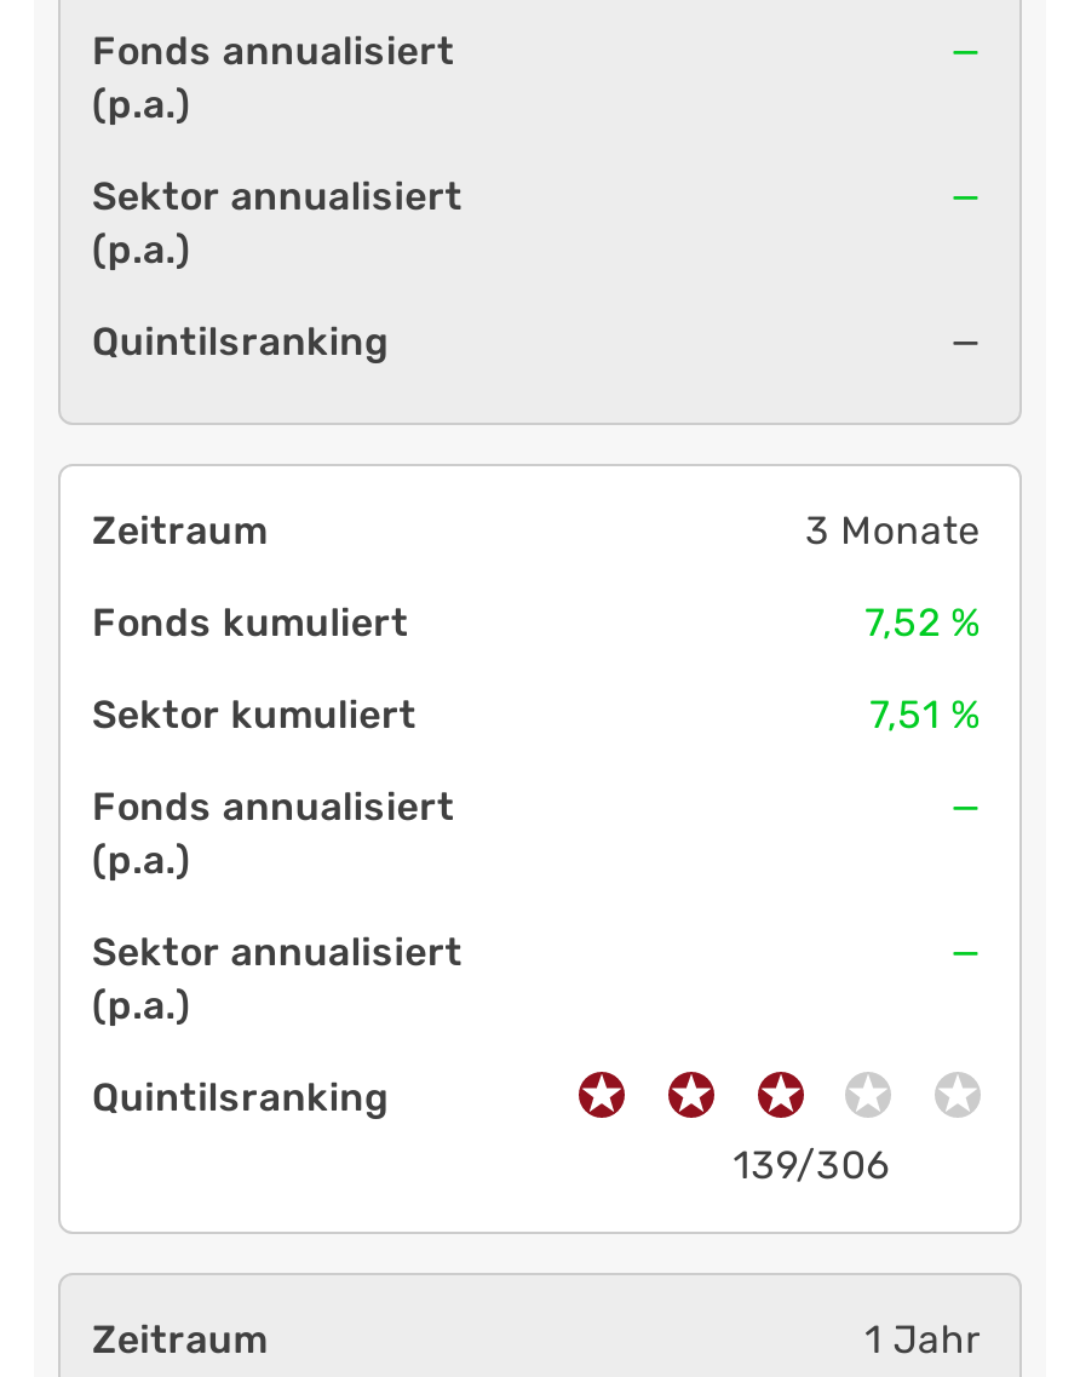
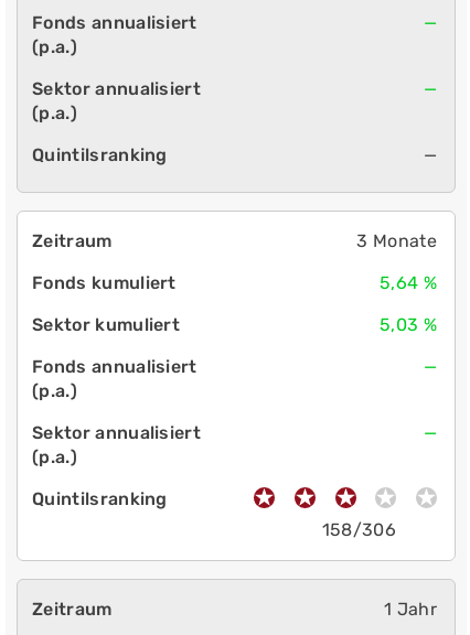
- 7,52 %
+ 5,64 %

- 7,51 %
+ 5,03 %

- 139/306
+ 158/306
